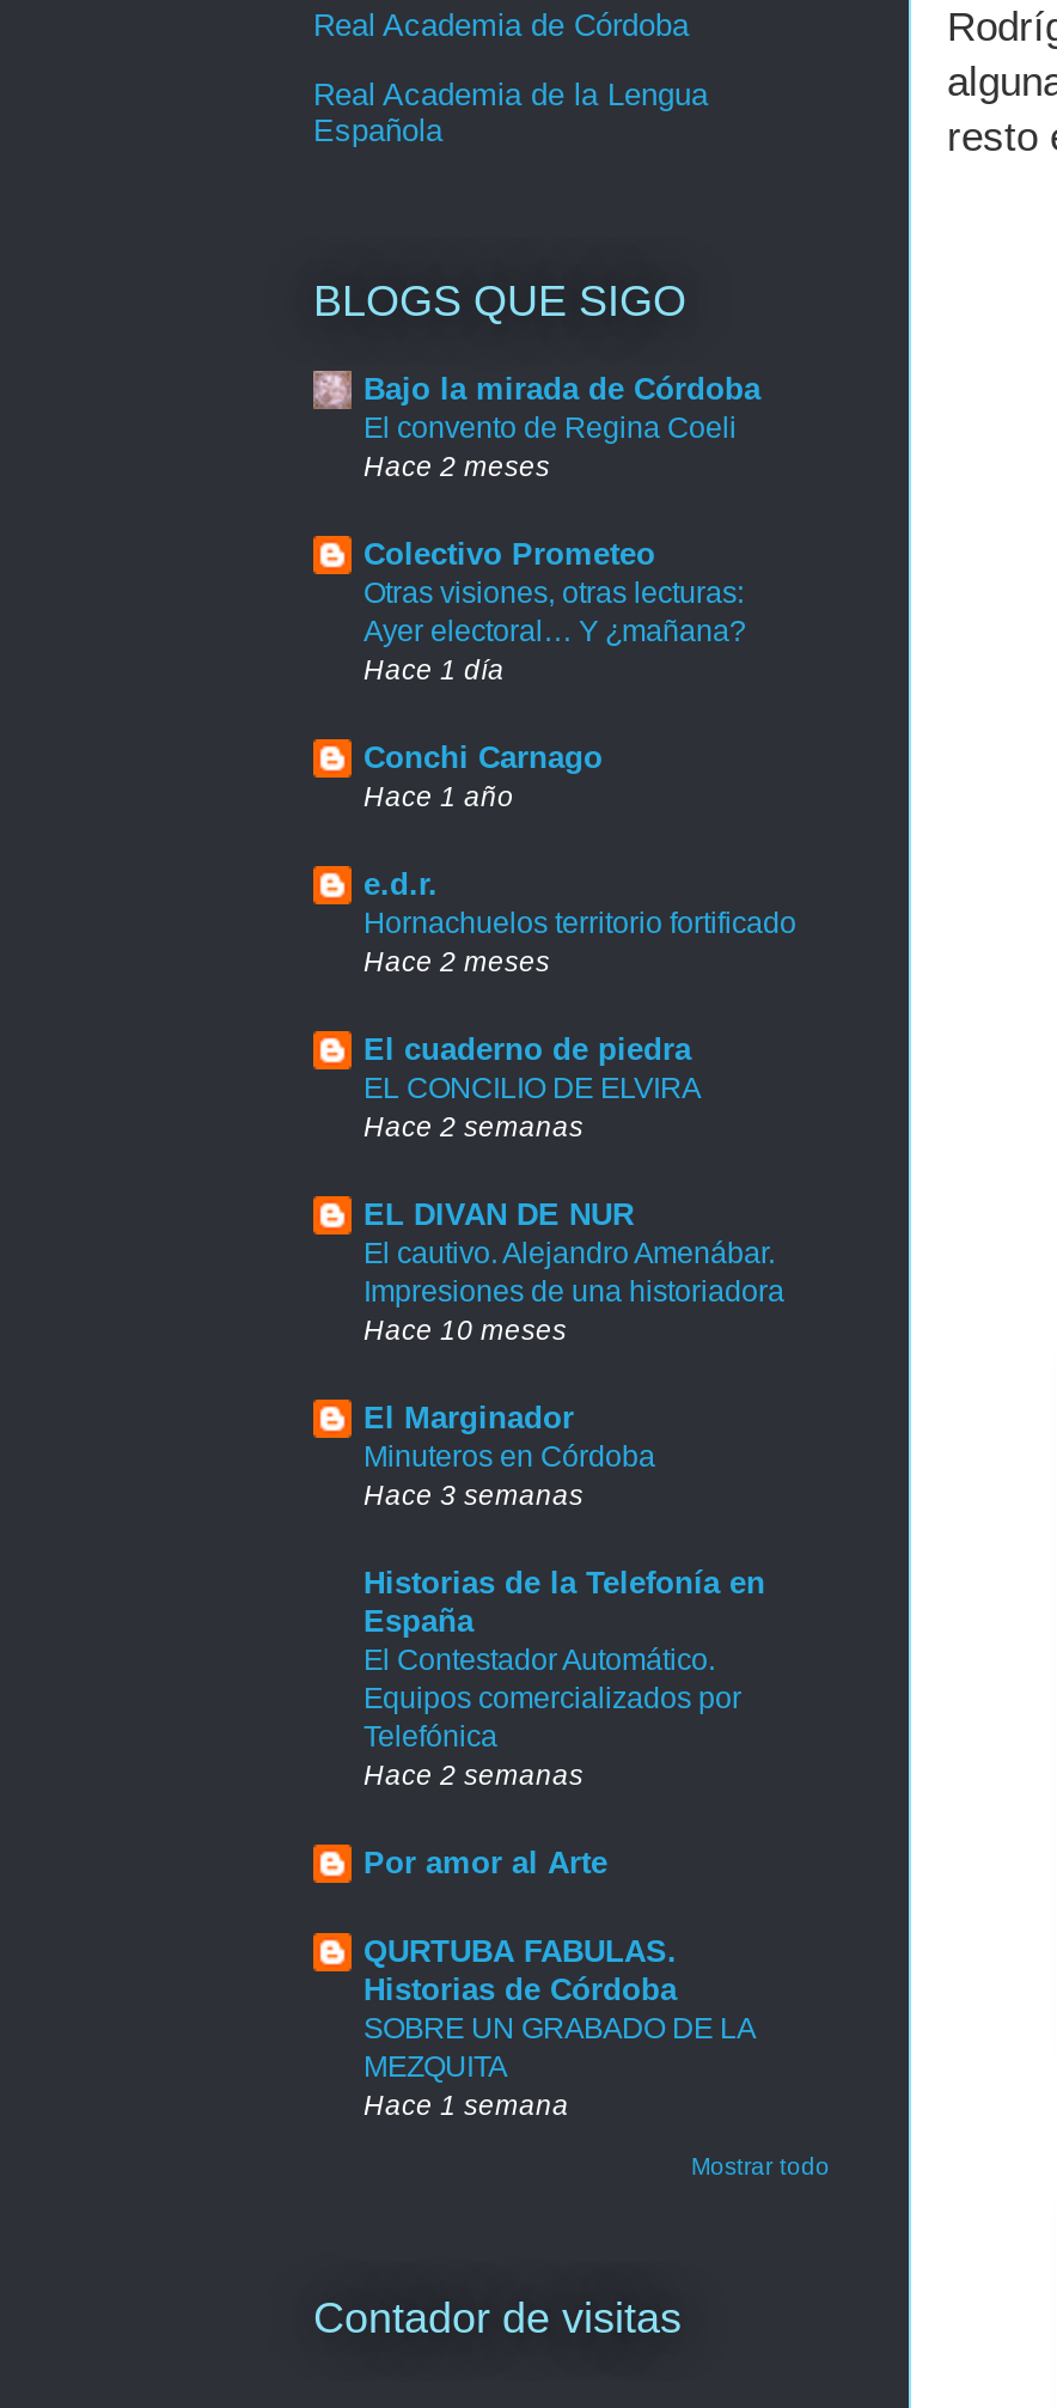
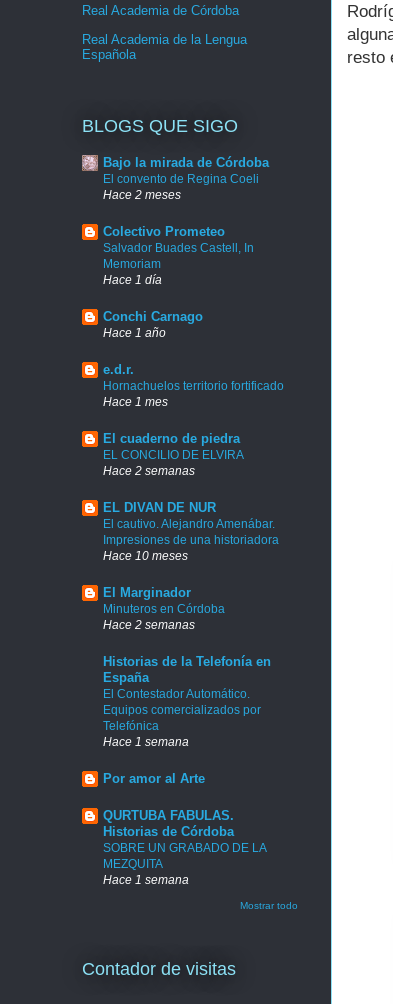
- Otras visiones, otras lecturas:
- Ayer electoral… Y ¿mañana?
+ Salvador Buades Castell, In
+ Memoriam

- Hace 2 meses
+ Hace 1 mes

- Hace 3 semanas
+ Hace 2 semanas

- Hace 2 semanas
+ Hace 1 semana
